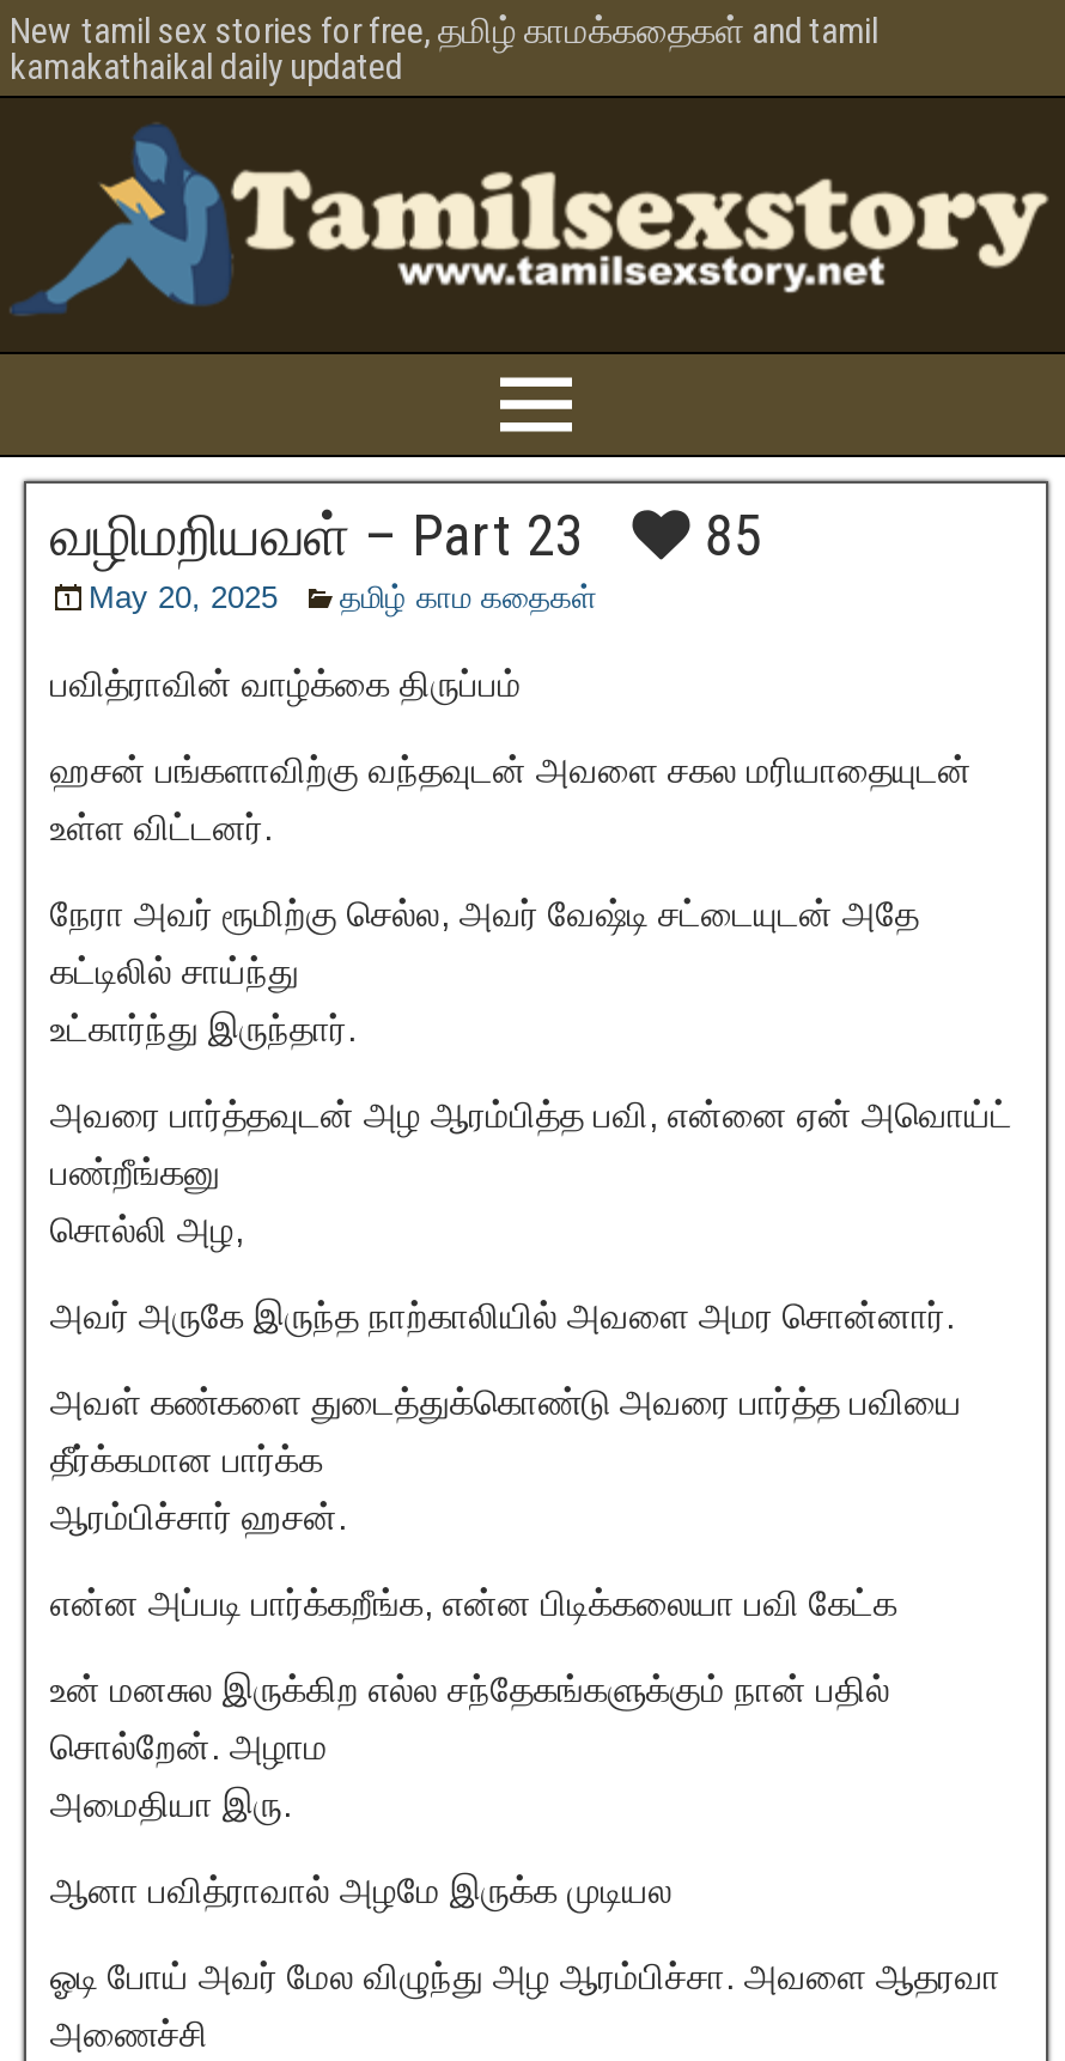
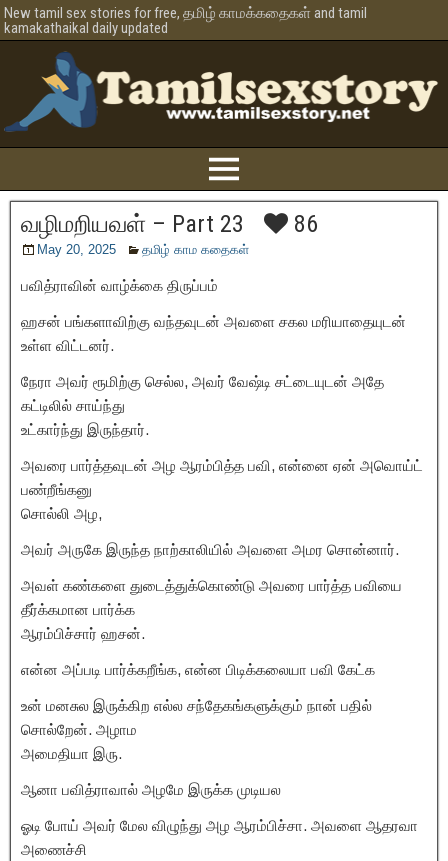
- வழிமறியவள் – Part 23 85
+ வழிமறியவள் – Part 23 86
